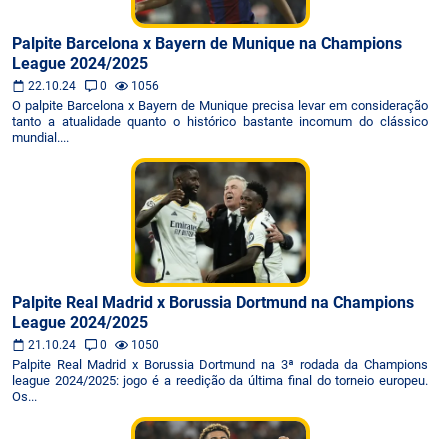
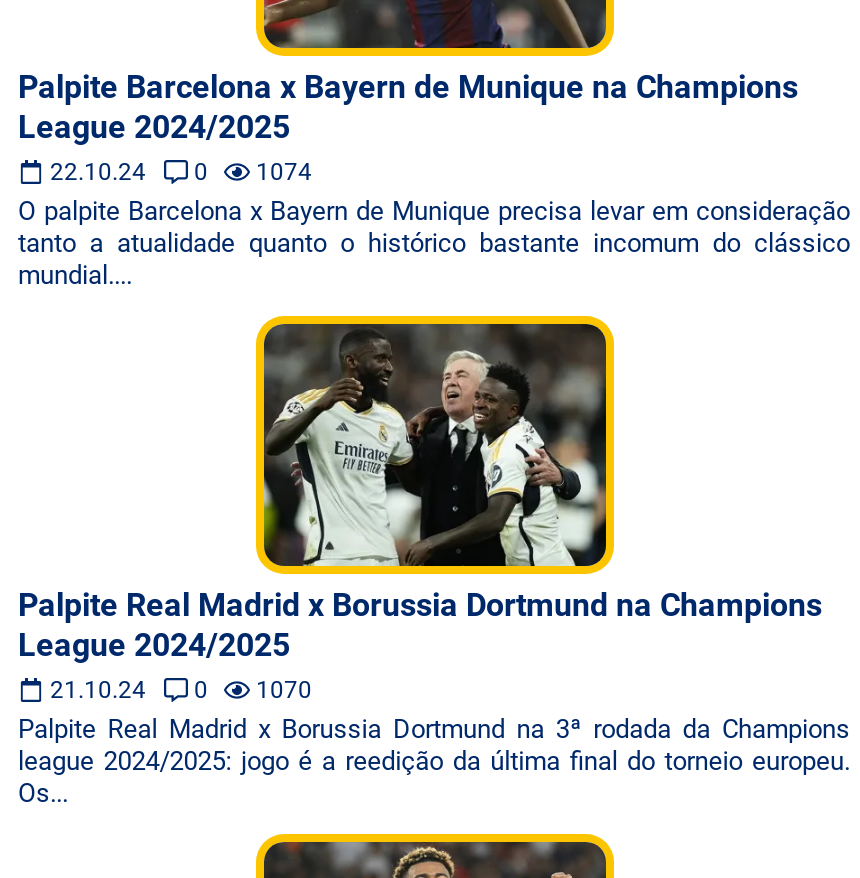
- 22.10.24 0 1056
+ 22.10.24 0 1074

- 21.10.24 0 1050
+ 21.10.24 0 1070
